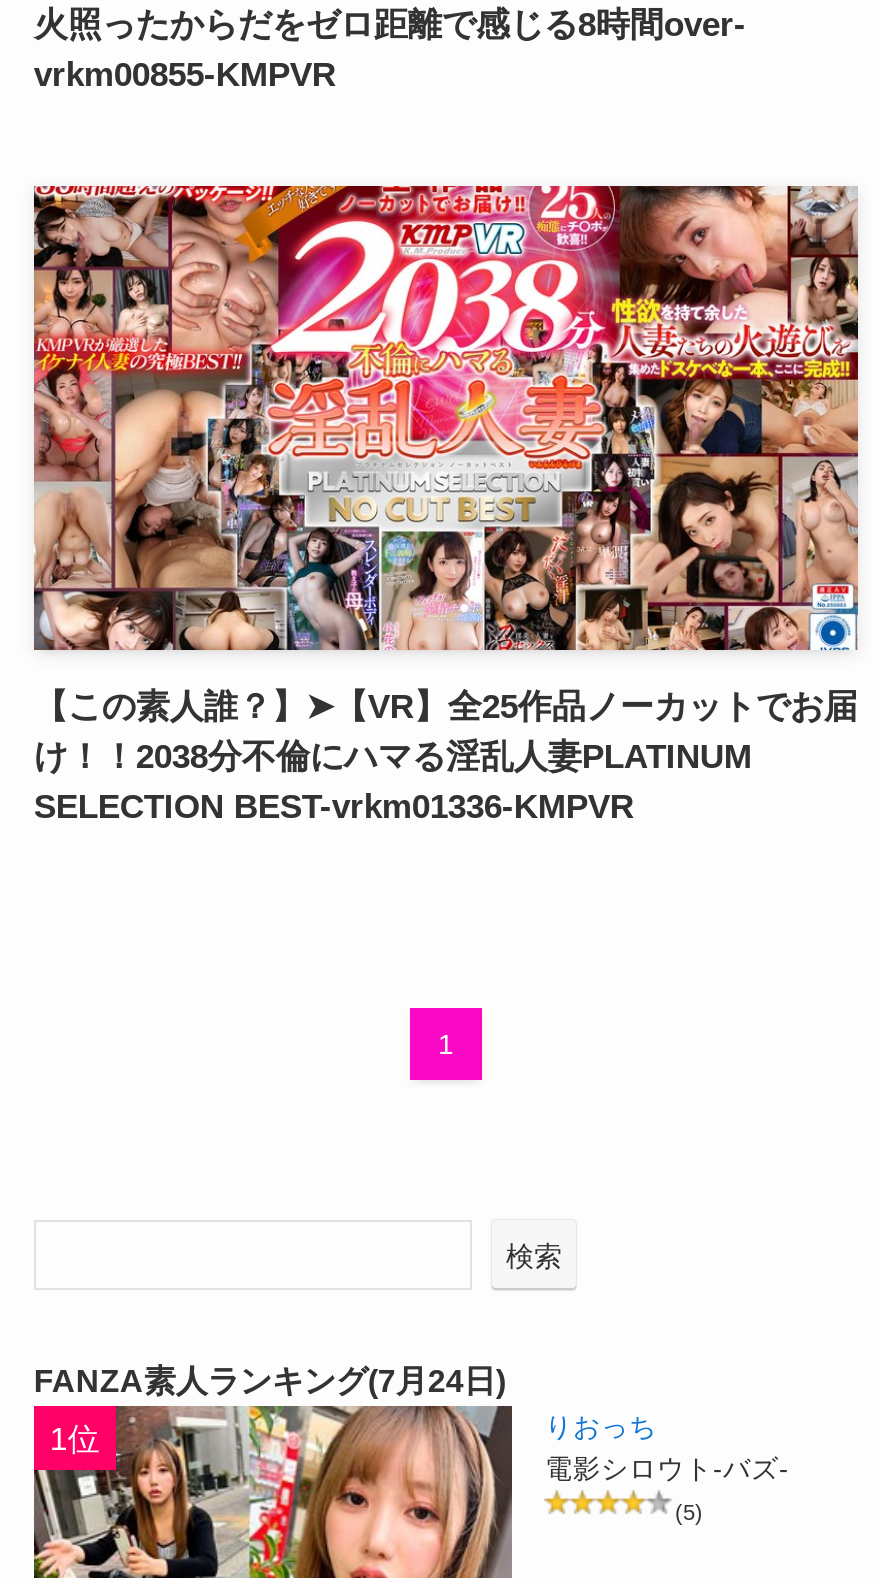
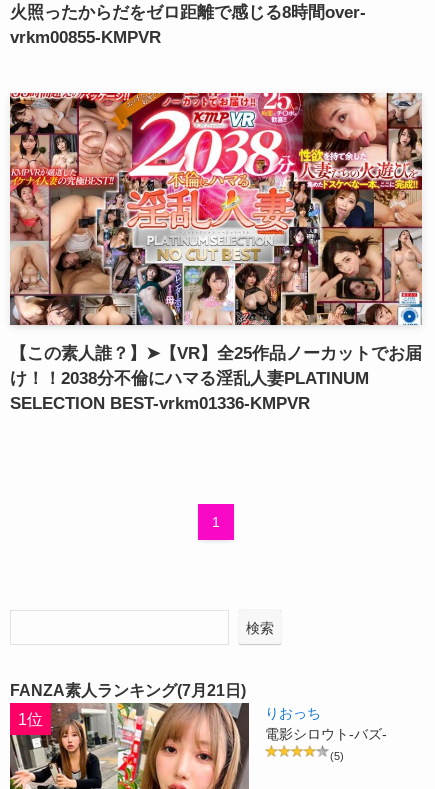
- FANZA素人ランキング(7月24日)
+ FANZA素人ランキング(7月21日)
